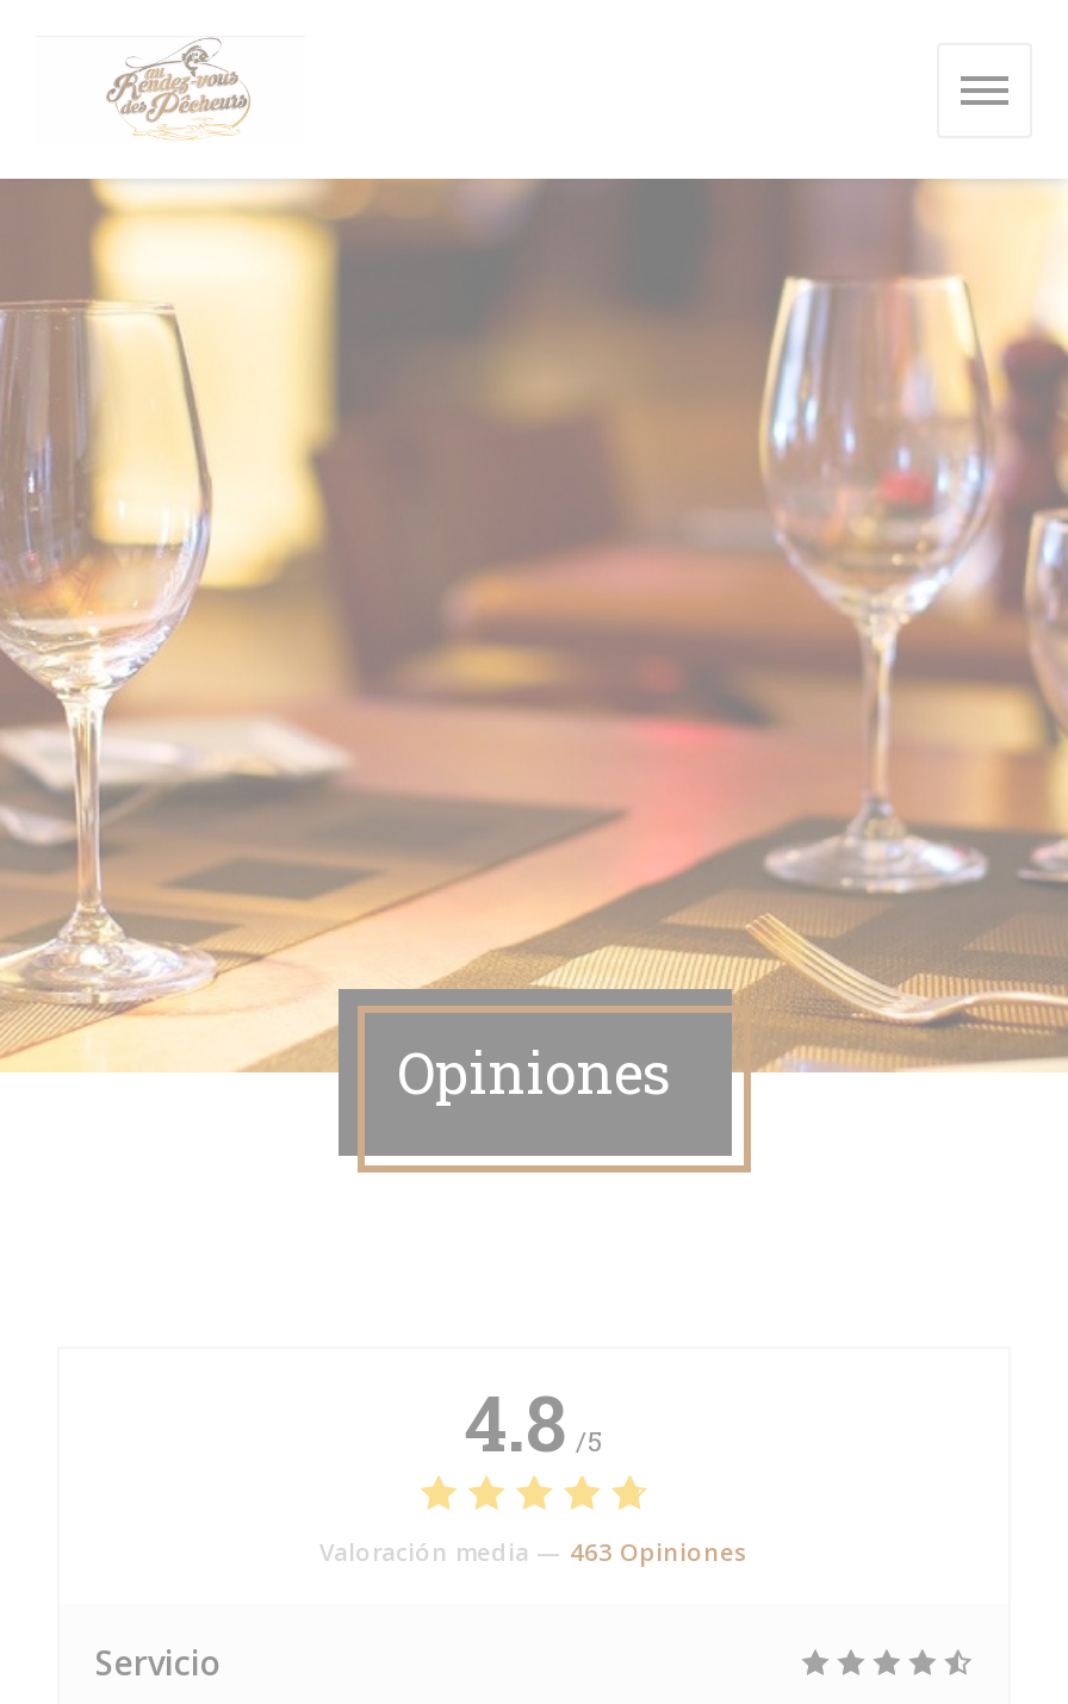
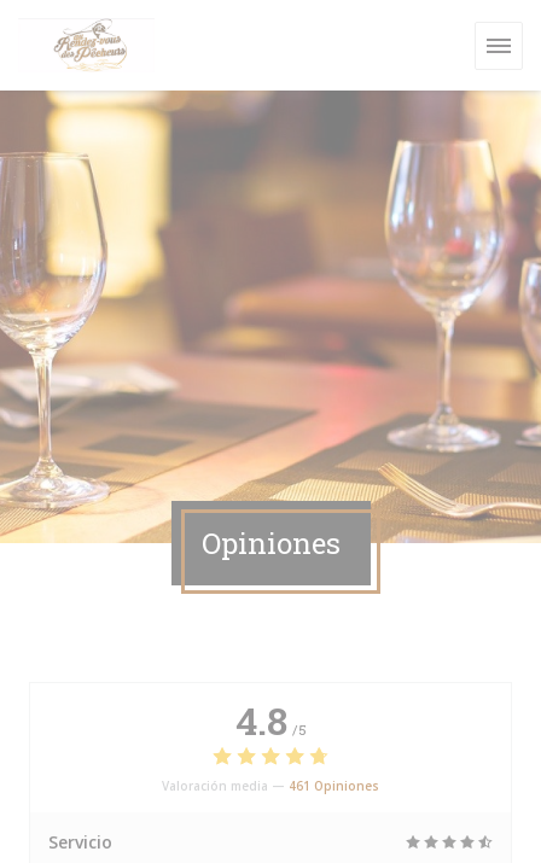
- Valoración media — 463 Opiniones
+ Valoración media — 461 Opiniones
